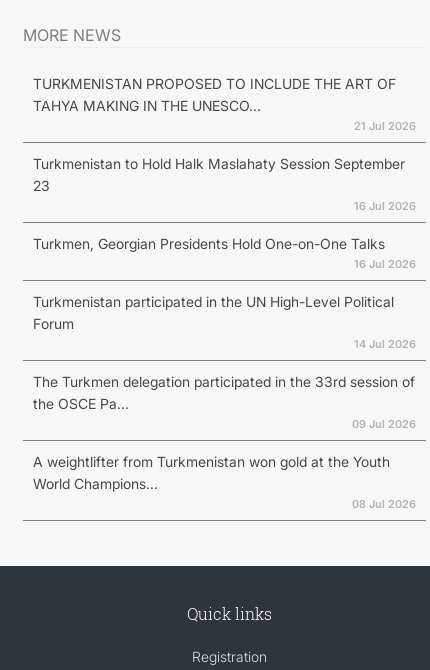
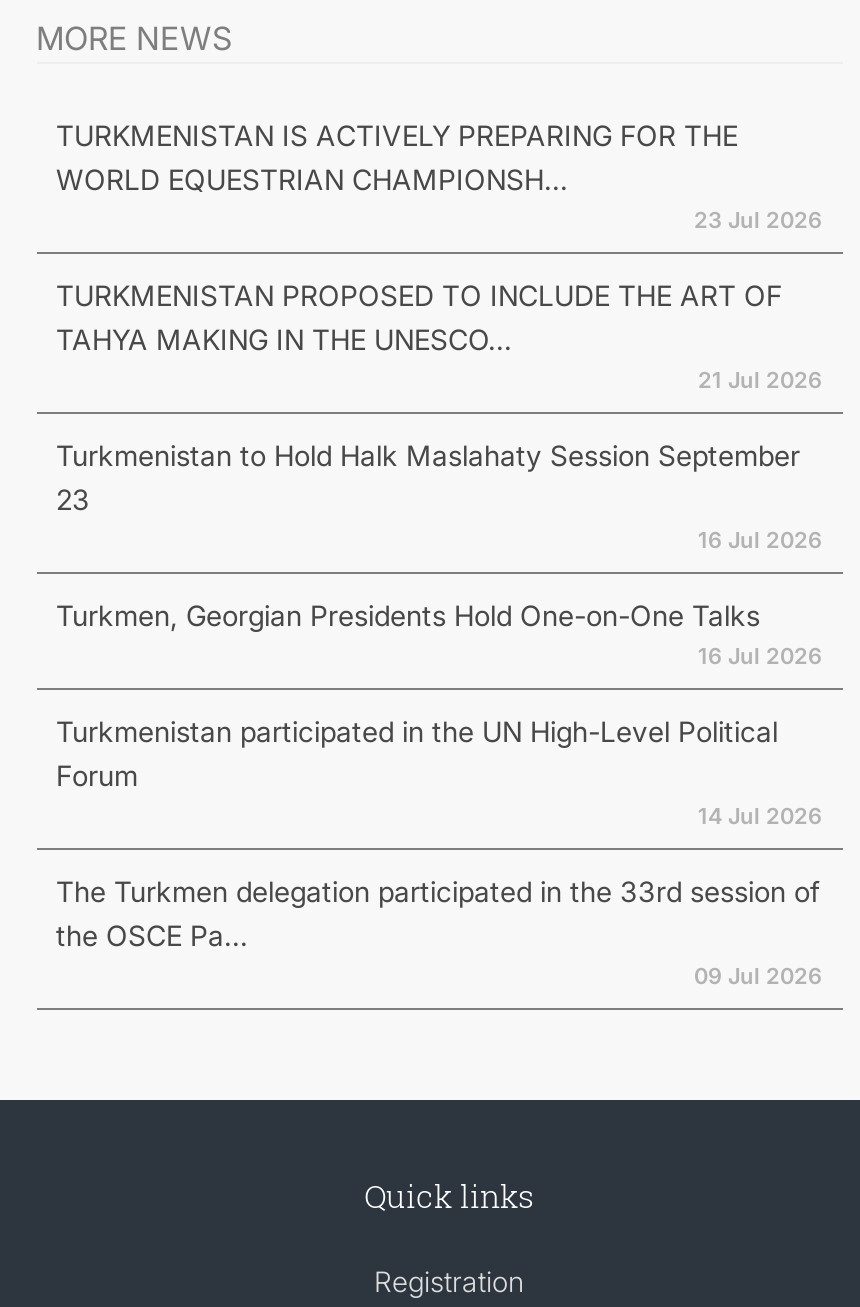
+ TURKMENISTAN IS ACTIVELY PREPARING FOR THE
+ WORLD EQUESTRIAN CHAMPIONSH...
+ 23 Jul 2026

moved down: TURKMENISTAN PROPOSED TO INCLUDE THE ART OF | TAHYA MAKING IN THE UNESCO... | 21 Jul 2026 | ... | the OSCE Pa... | 09 Jul 2026

- A weightlifter from Turkmenistan won gold at the Youth
- World Champions...
- 08 Jul 2026
